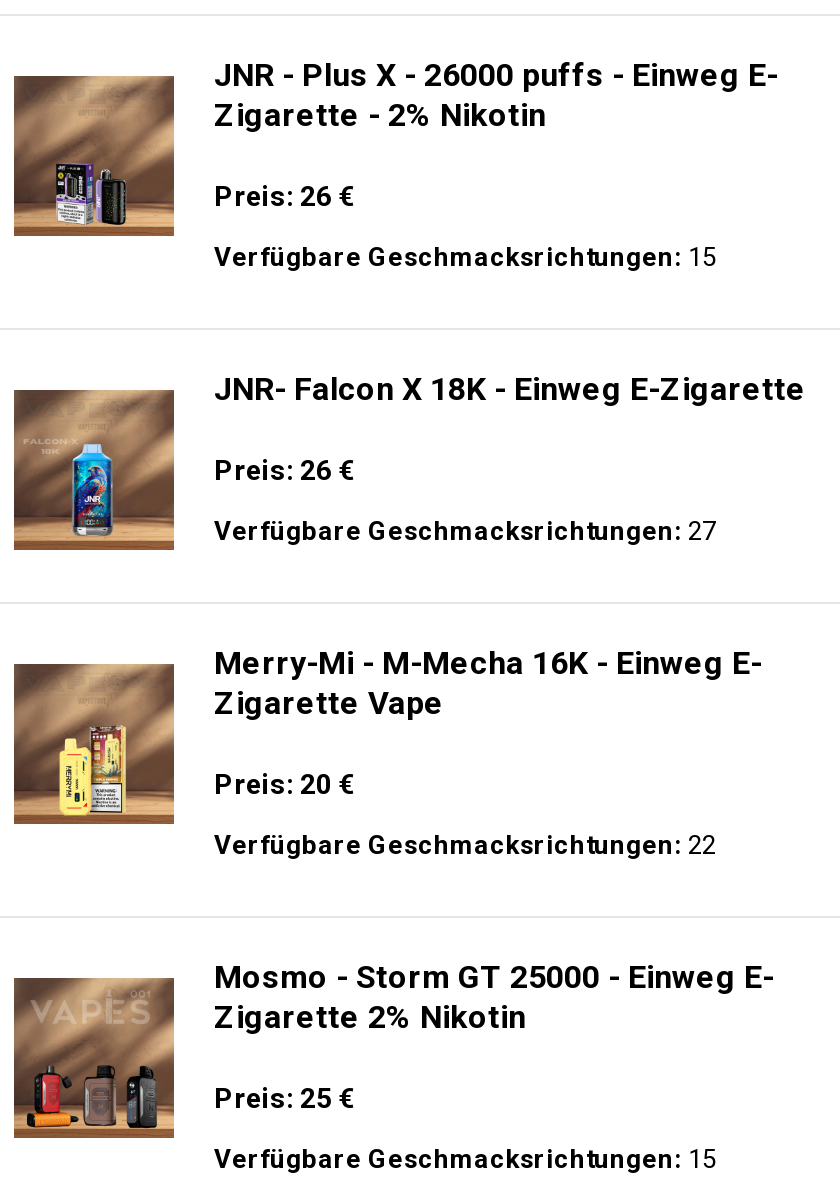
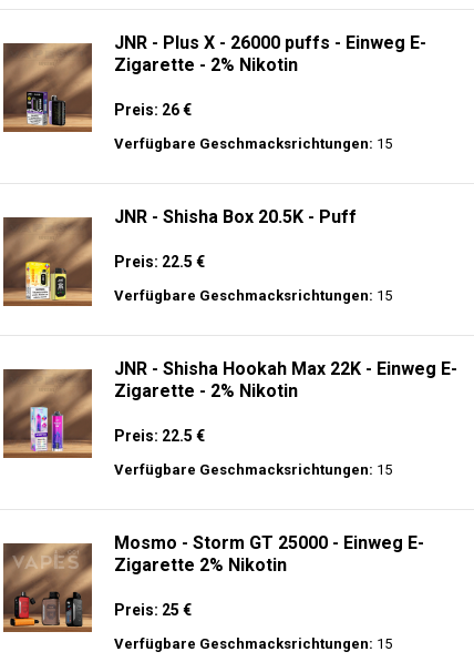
- JNR- Falcon X 18K - Einweg E-Zigarette
+ JNR - Shisha Box 20.5K - Puff

- [image]
+ [image]

- Preis: 26 €
+ Preis: 22.5 €

- Verfügbare Geschmacksrichtungen: 27
+ Verfügbare Geschmacksrichtungen: 15

- Merry-Mi - M-Mecha 16K - Einweg E-
- Zigarette Vape
+ JNR - Shisha Hookah Max 22K - Einweg E-
+ Zigarette - 2% Nikotin

- [image]
+ [image]

- Preis: 20 €
+ Preis: 22.5 €

- Verfügbare Geschmacksrichtungen: 22
+ Verfügbare Geschmacksrichtungen: 15
